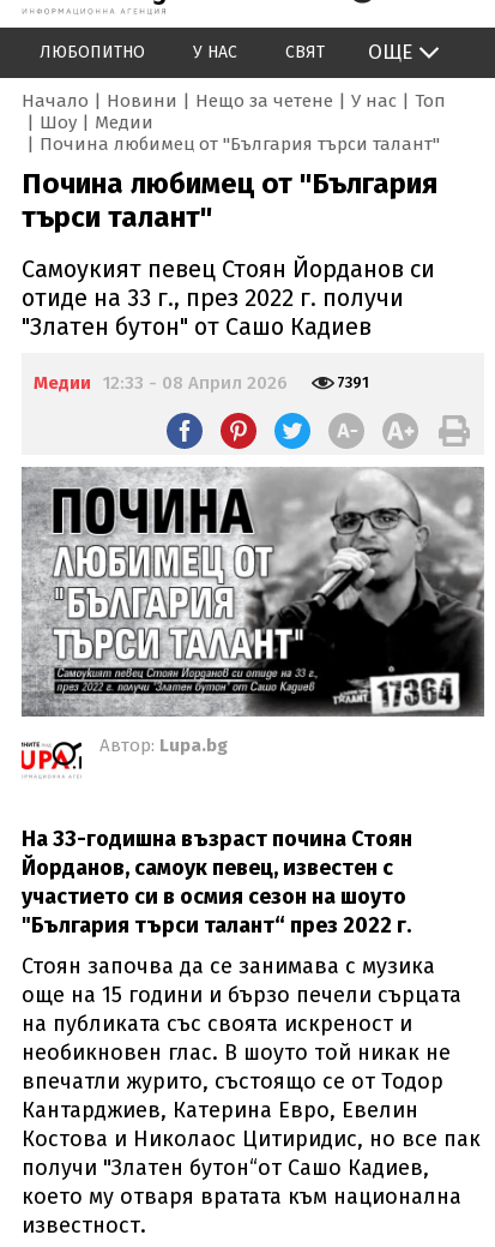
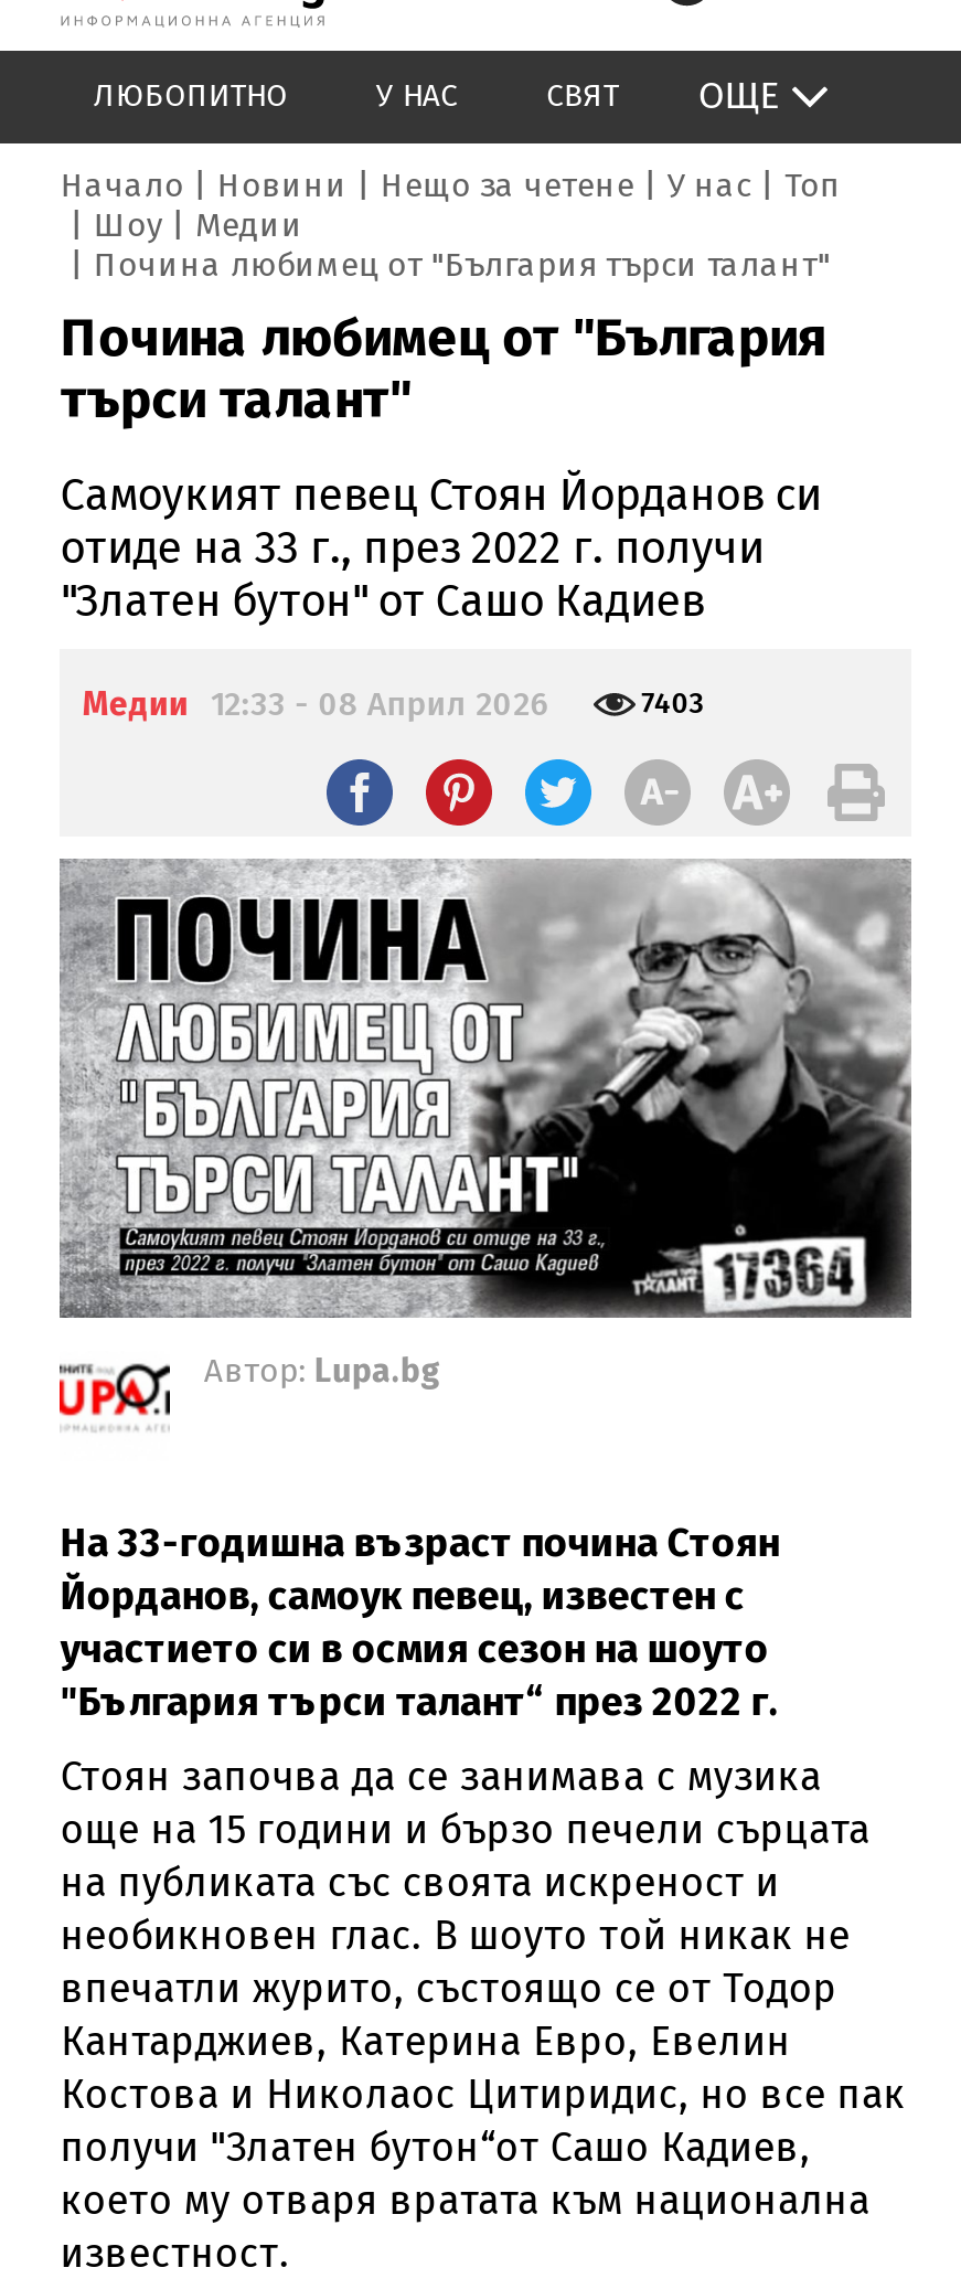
- 7391
+ 7403
